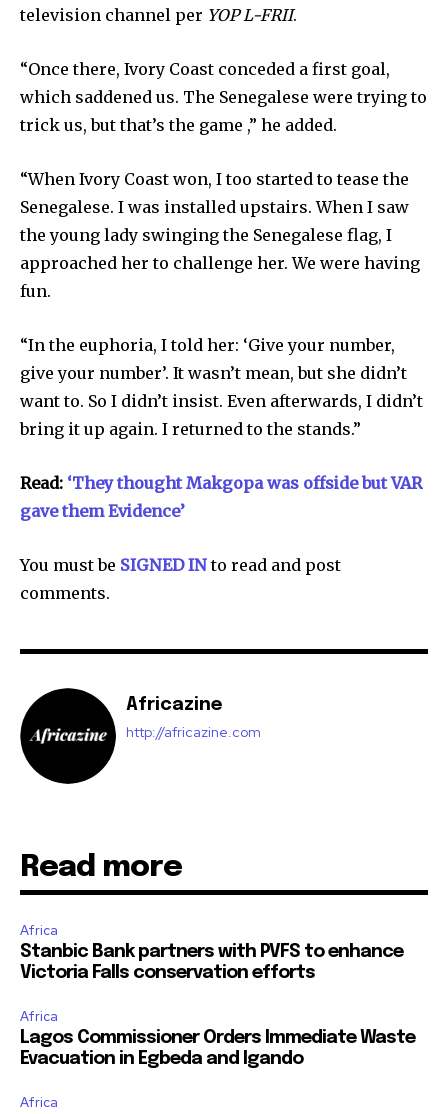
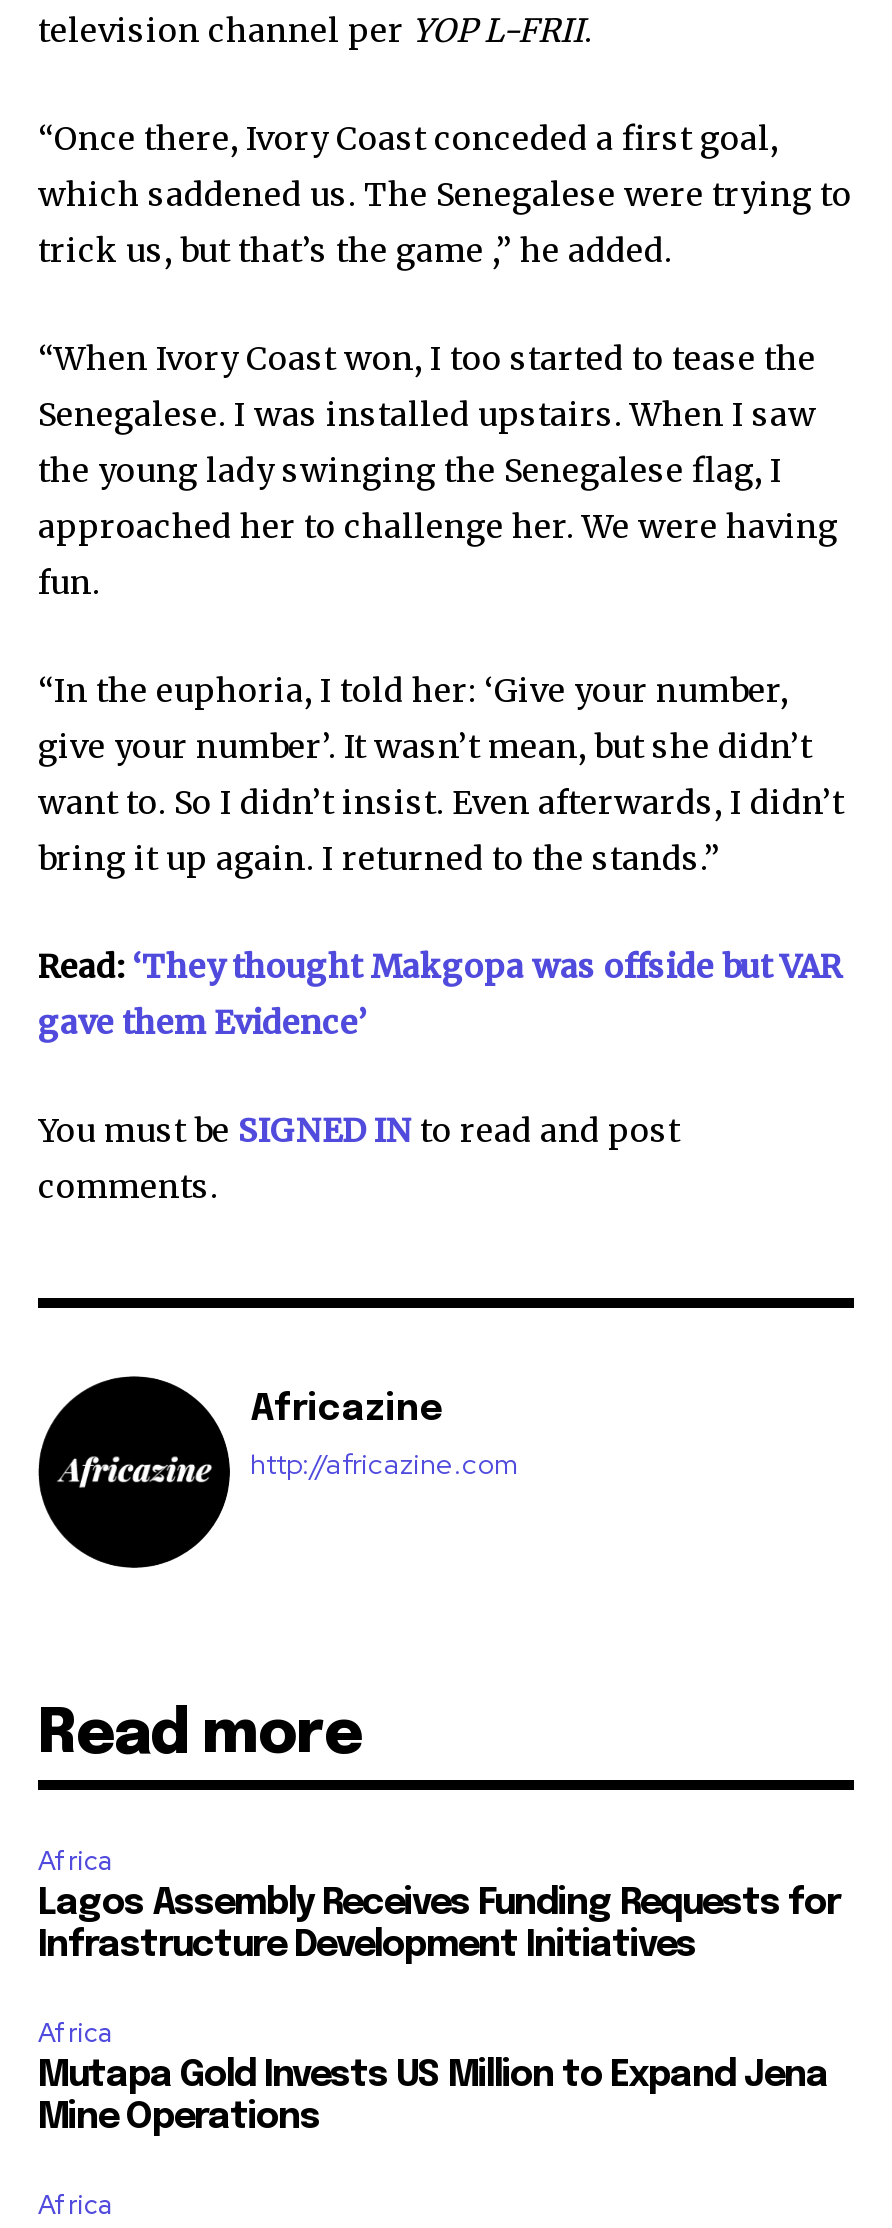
- Stanbic Bank partners with PVFS to enhance
- Victoria Falls conservation efforts
+ Lagos Assembly Receives Funding Requests for
+ Infrastructure Development Initiatives

- Lagos Commissioner Orders Immediate Waste
- Evacuation in Egbeda and Igando
+ Mutapa Gold Invests US Million to Expand Jena
+ Mine Operations
